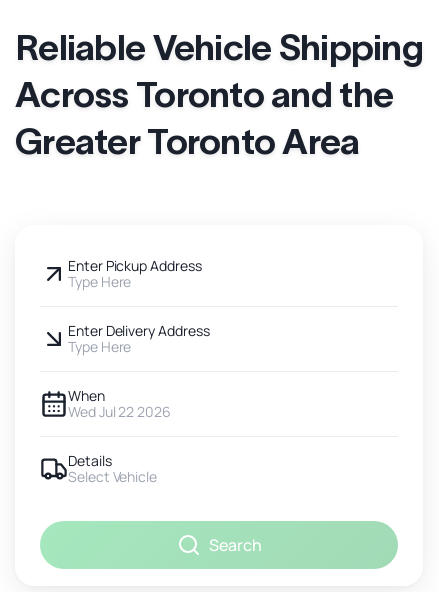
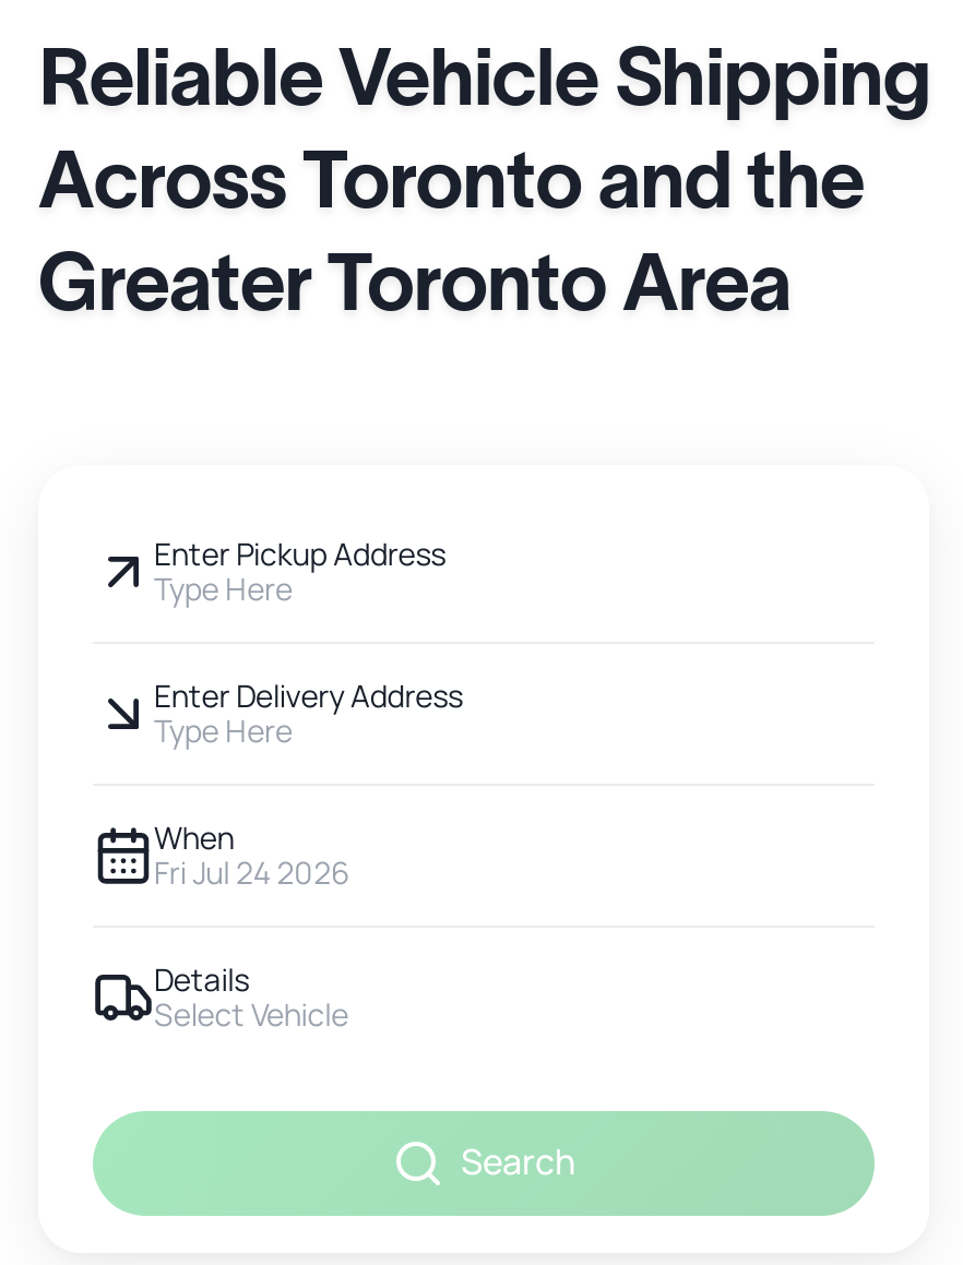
- Wed Jul 22 2026
+ Fri Jul 24 2026
